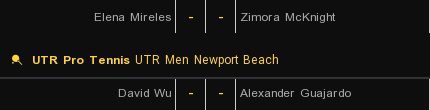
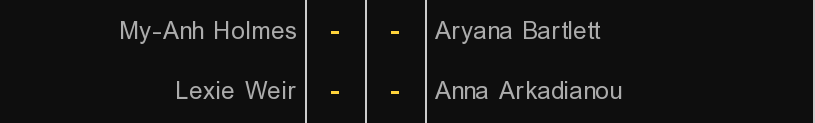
- Zimora McKnight
- UTR Pro Tennis UTR Men Newport Beach
- David Wu
+ Aryana Bartlett
+ Lexie Weir

- Elena Mireles
+ My-Anh Holmes

- Alexander Guajardo
+ Anna Arkadianou
